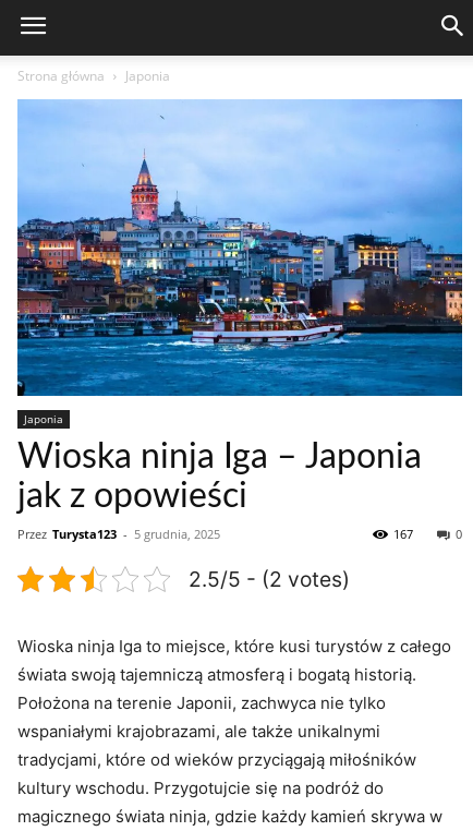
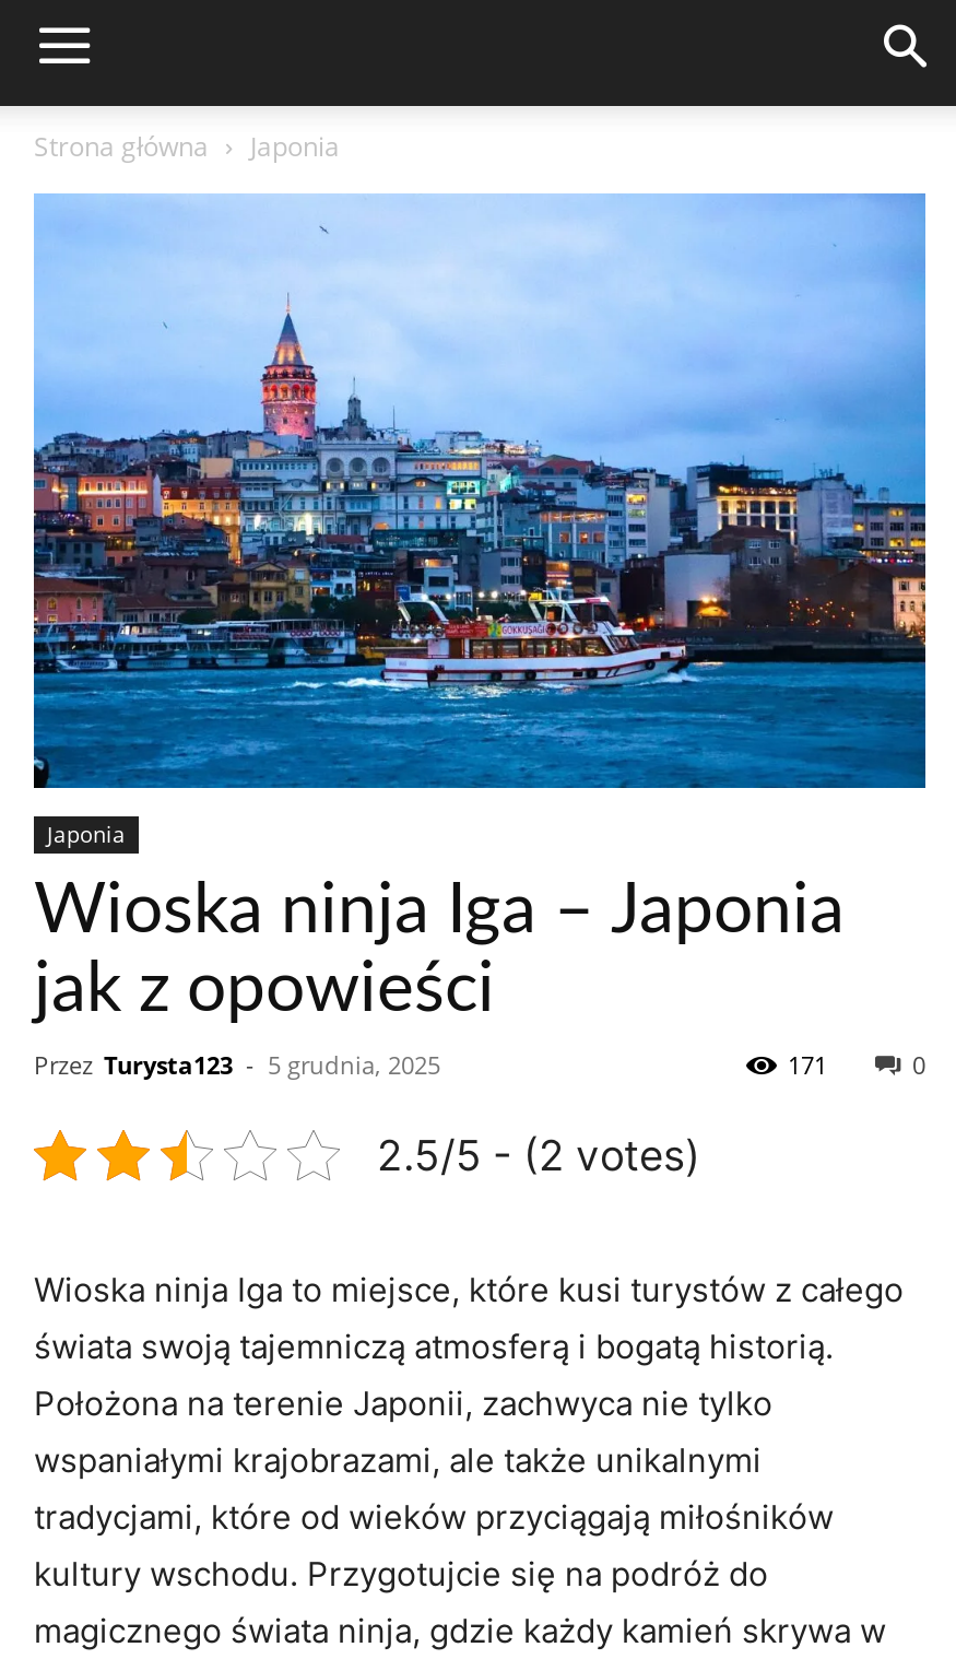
- 167
+ 171
